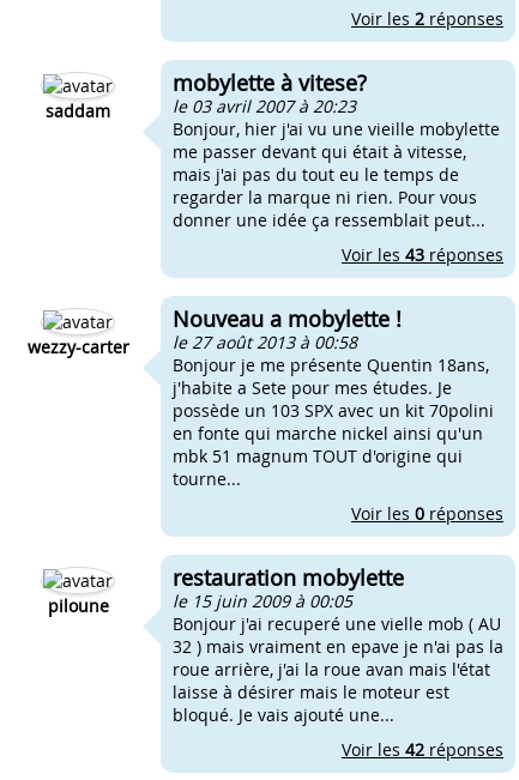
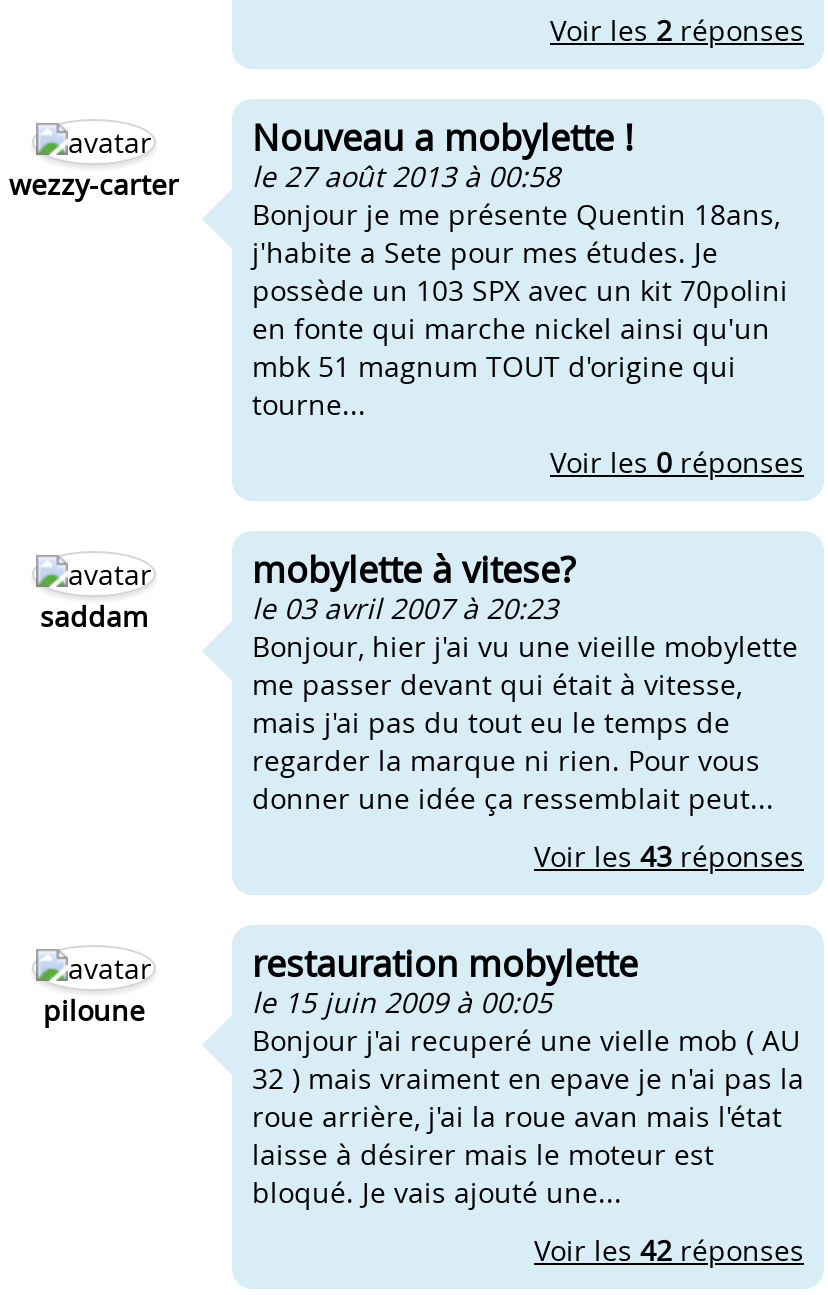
moved down: mobylette à vitese? | le 03 avril 2007 à 20:23 | Bonjour, hier j'ai vu une vieille mobylette | me passer devant qui était à vitesse, | mais j'ai pas du tout eu le temps de | regarder la marque ni rien. Pour vous | donner une idée ça ressemblait peut... | Voir les 43 réponses

moved down: saddam

moved up: wezzy-carter | Nouveau a mobylette ! | le 27 août 2013 à 00:58 | ... | tourne... | Voir les 0 réponses
